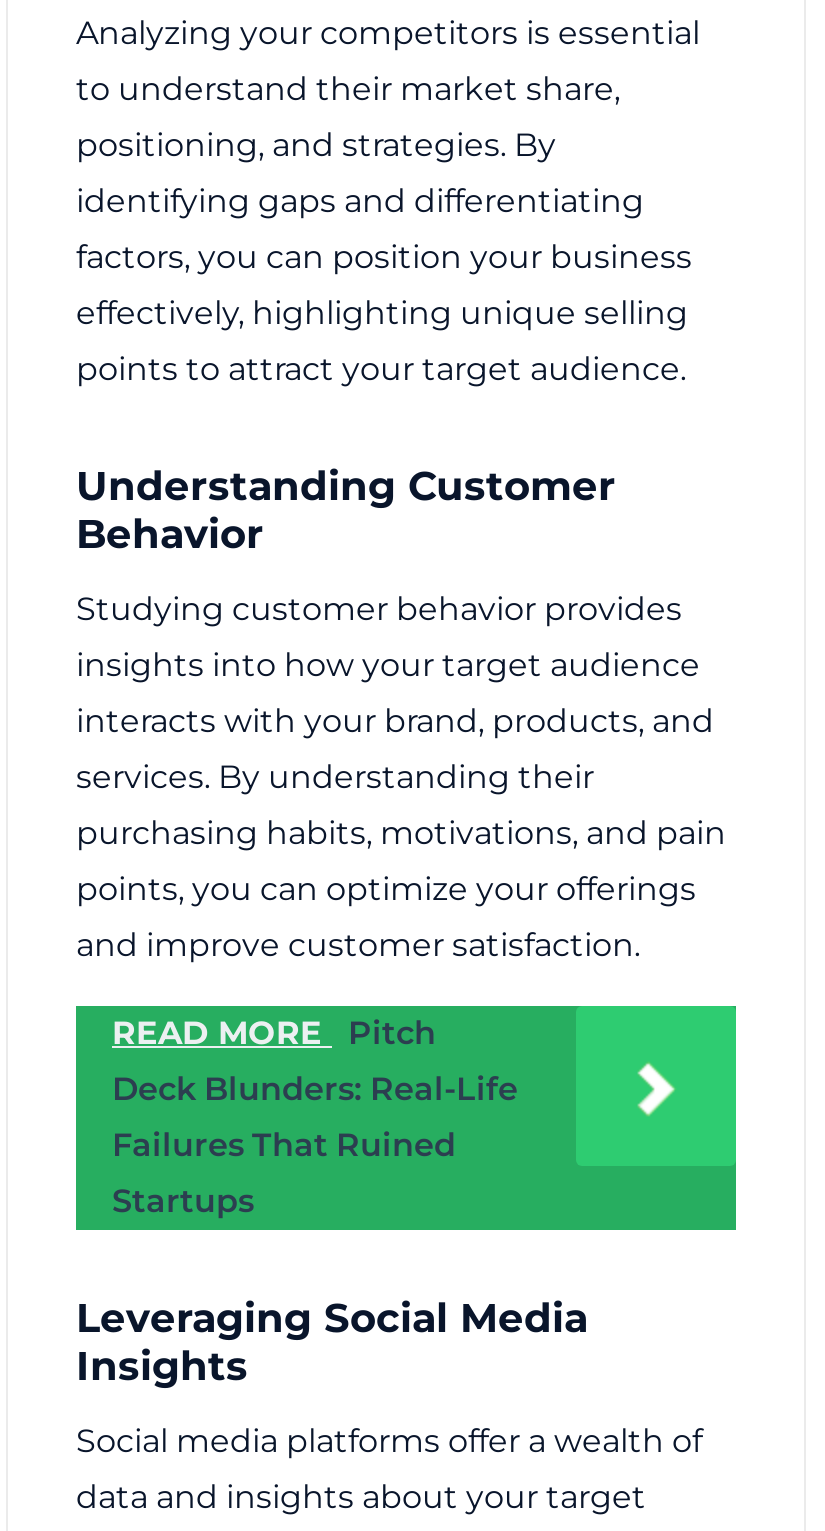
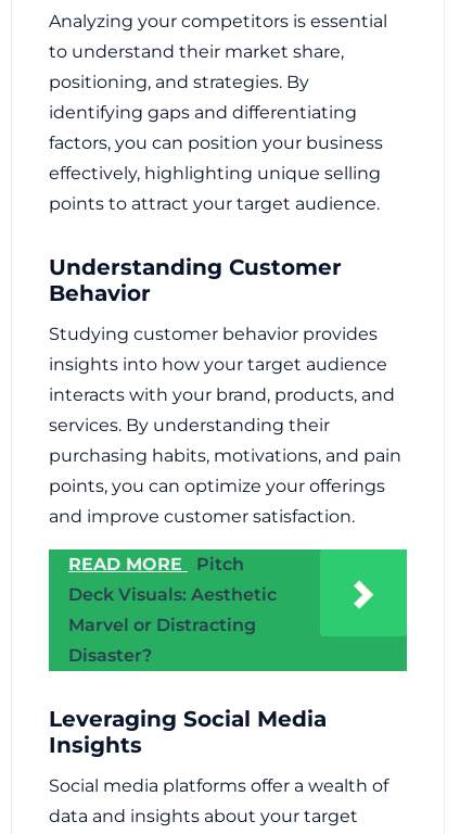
- Deck Blunders: Real-Life
+ Deck Visuals: Aesthetic

- Failures That Ruined
+ Marvel or Distracting

- Startups
+ Disaster?
